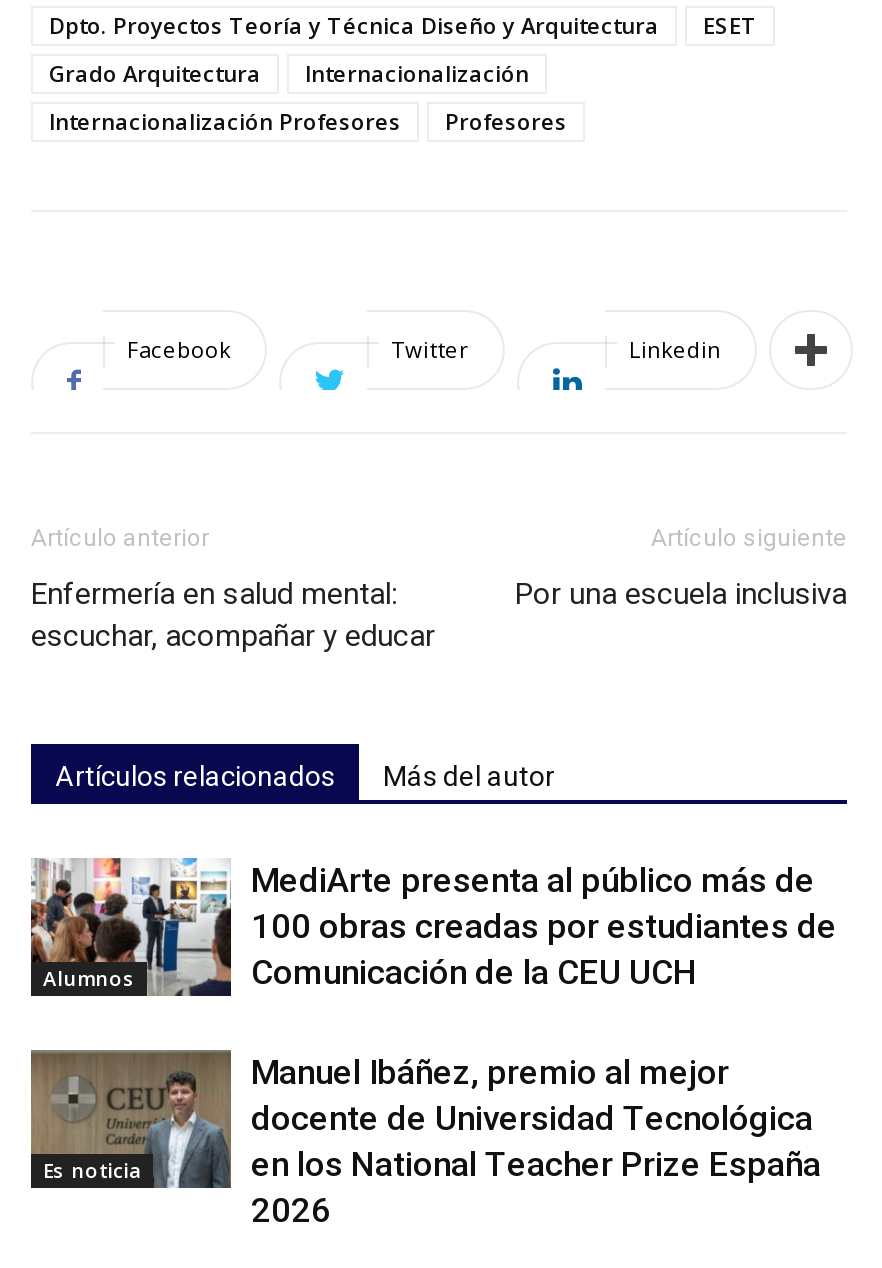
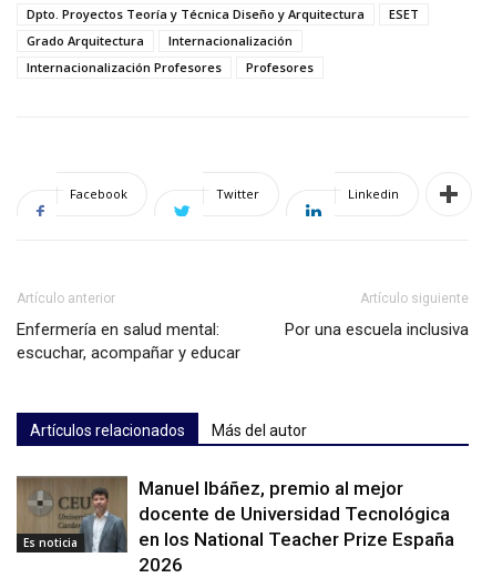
- [image]
- Alumnos

- MediArte presenta al público más de
- 100 obras creadas por estudiantes de
- Comunicación de la CEU UCH
